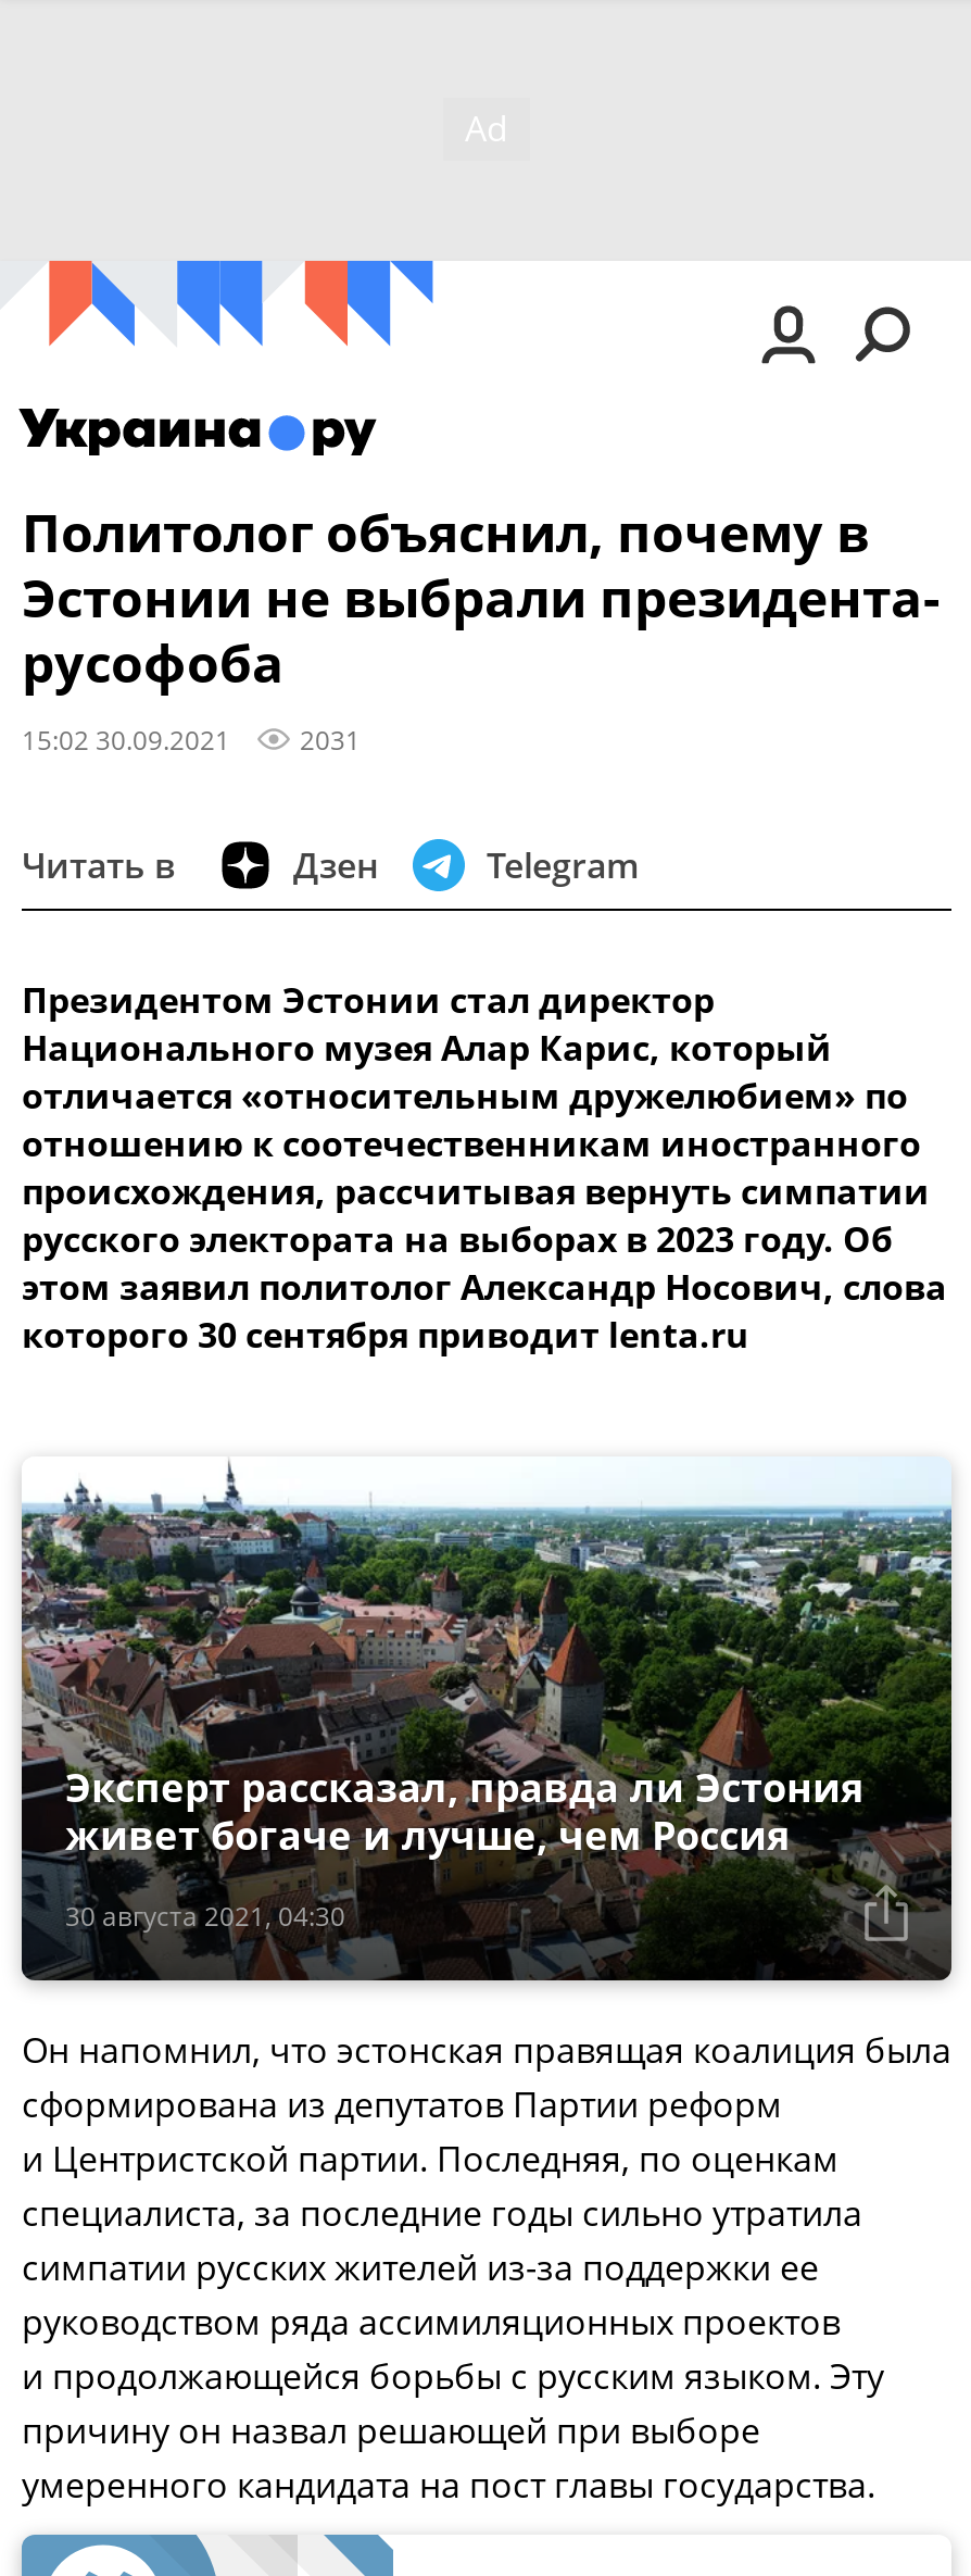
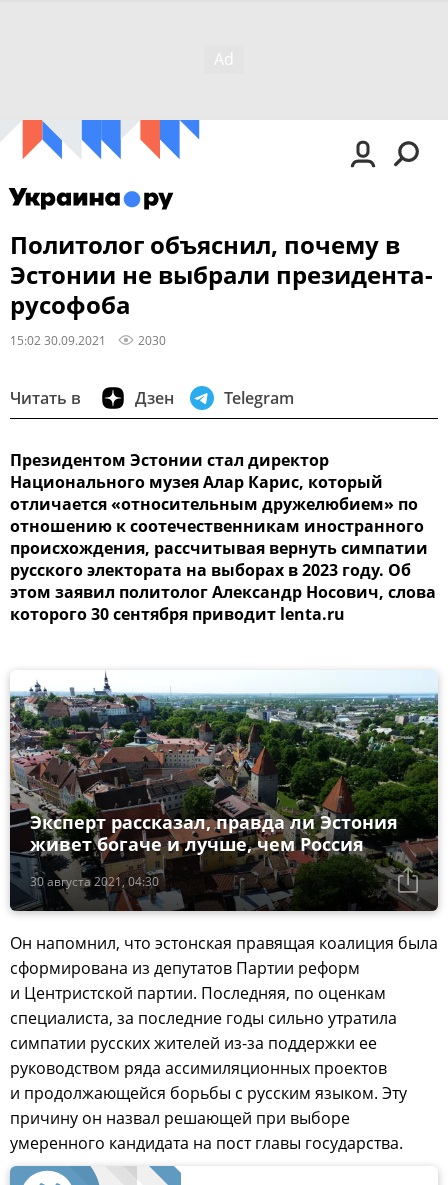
- 15:02 30.09.2021 2031
+ 15:02 30.09.2021 2030
